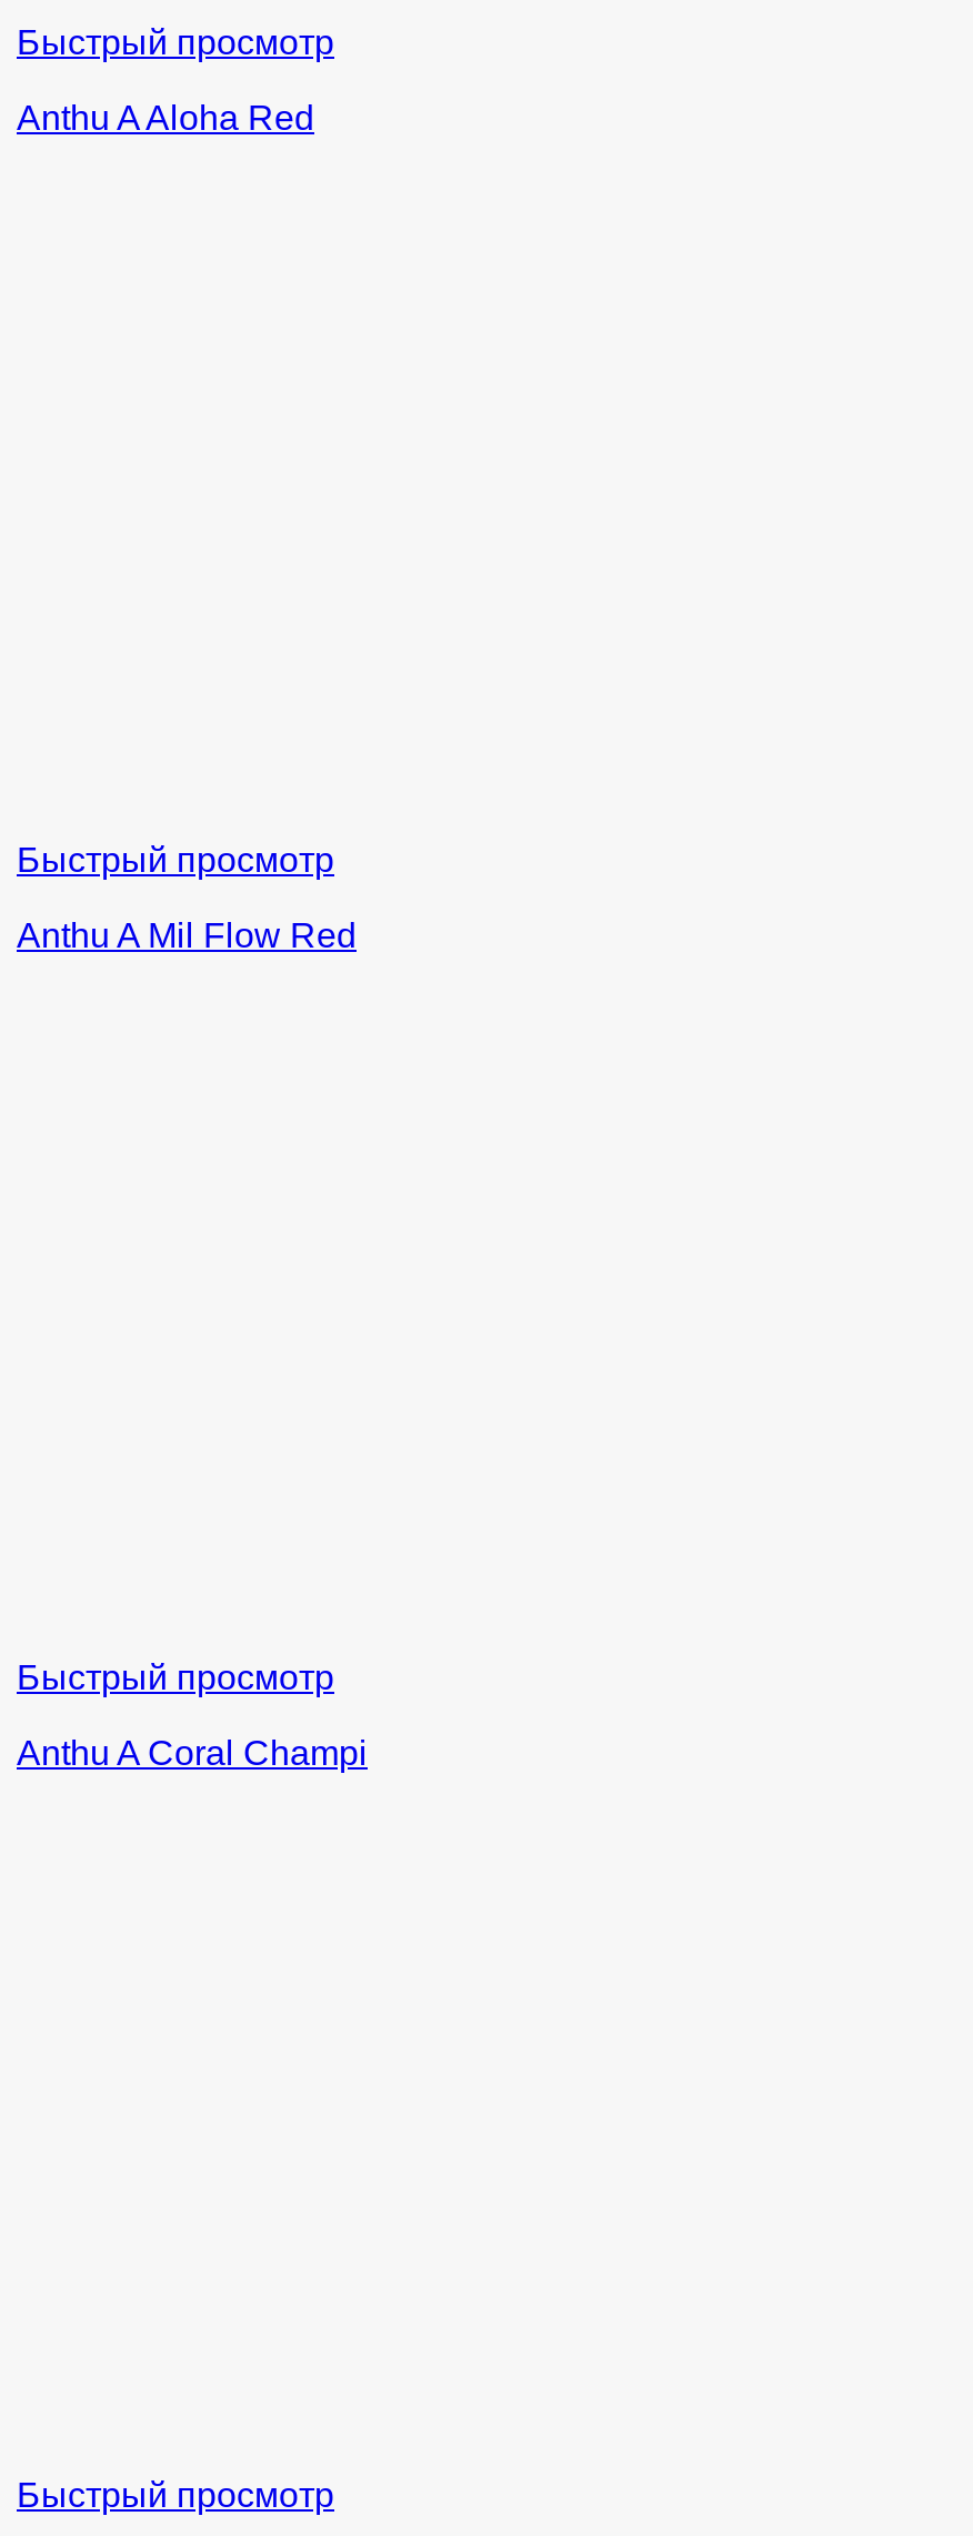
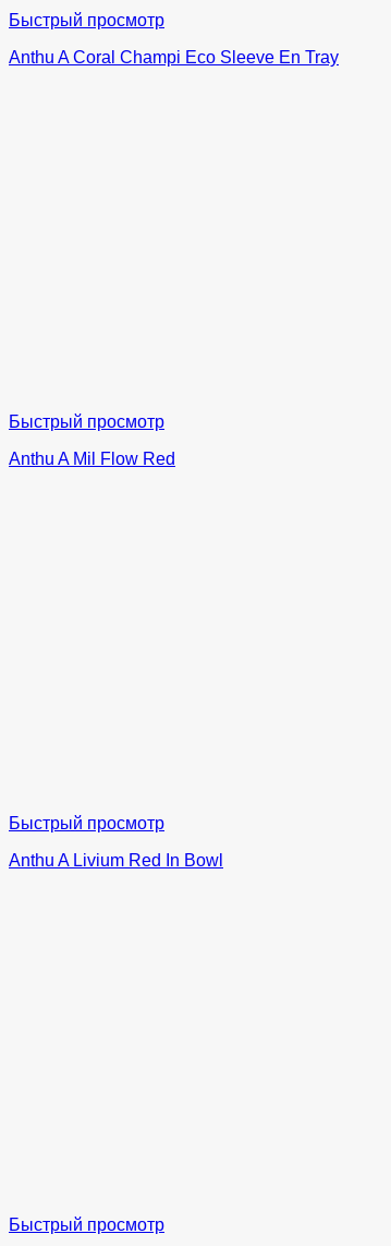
- Anthu A Aloha Red
+ Anthu A Coral Champi Eco Sleeve En Tray

- Anthu A Coral Champi
+ Anthu A Livium Red In Bowl
